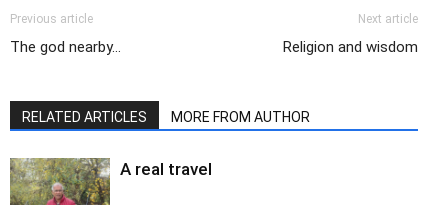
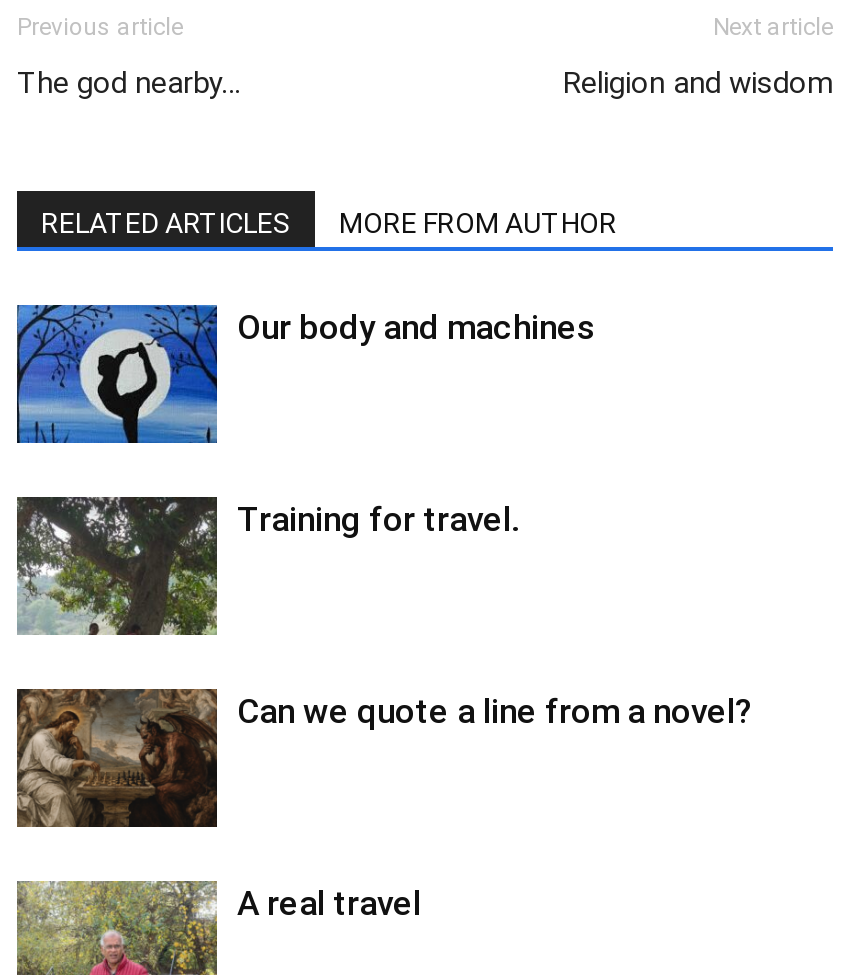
+ [image]
+ Our body and machines

+ [image]
+ Training for travel.

+ [image]
+ Can we quote a line from a novel?
